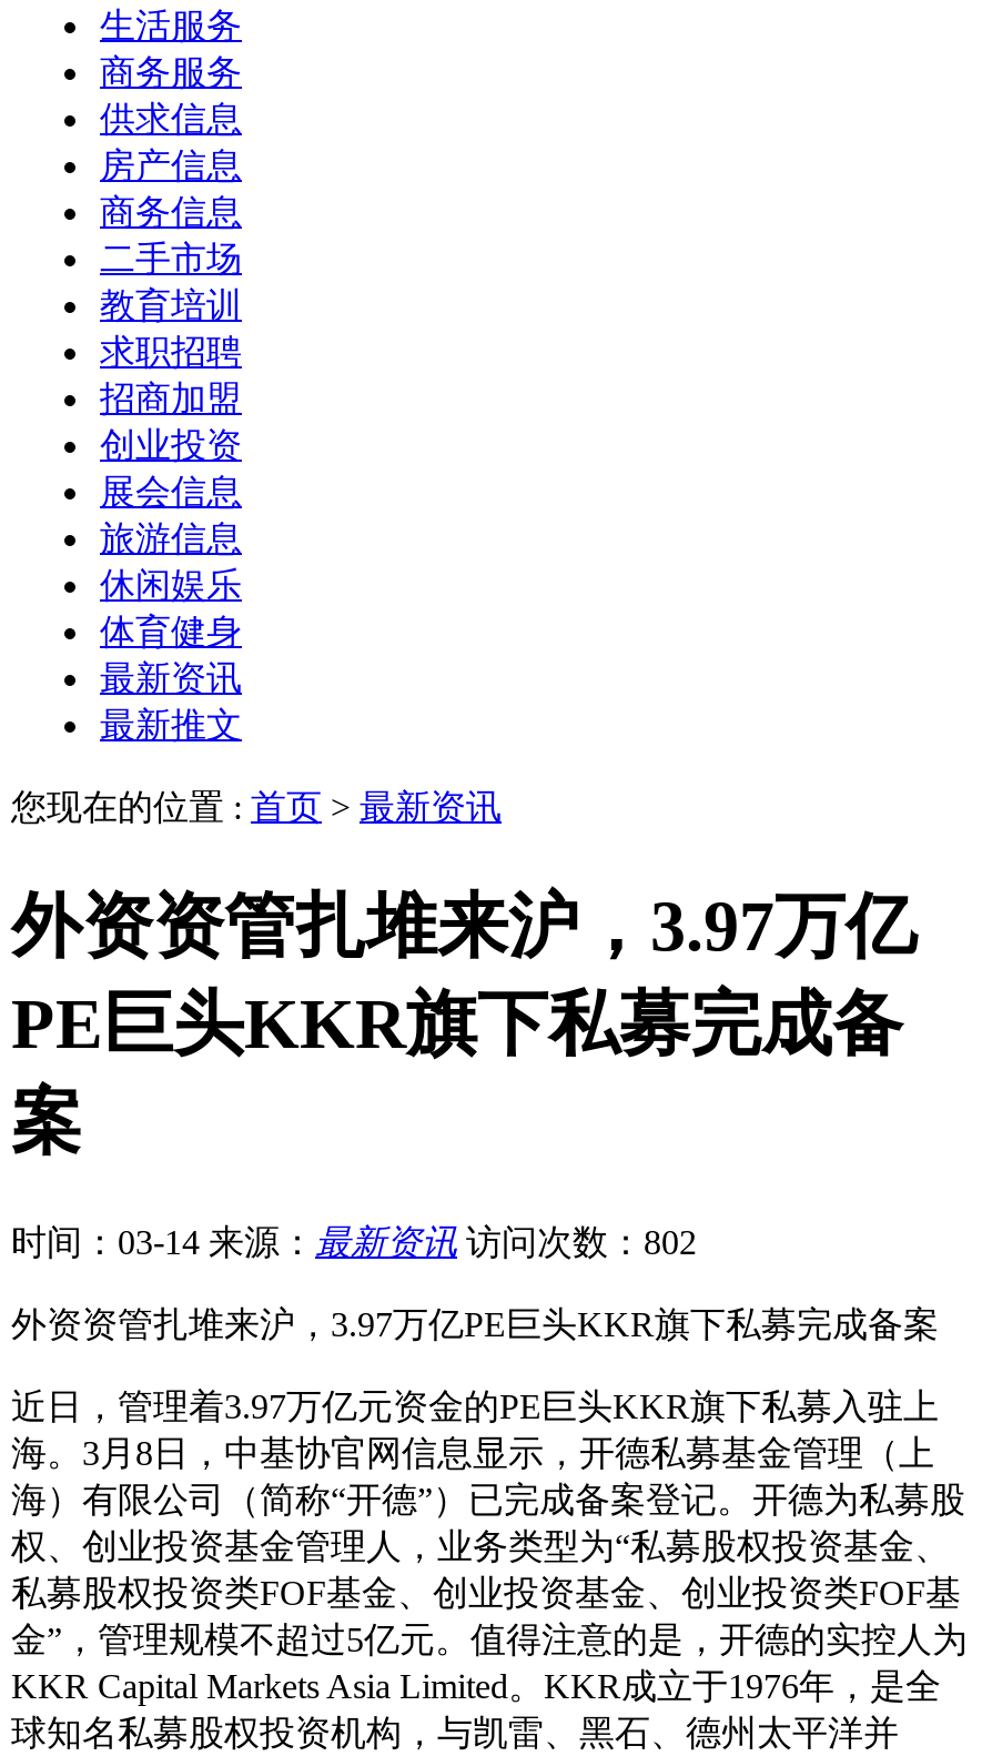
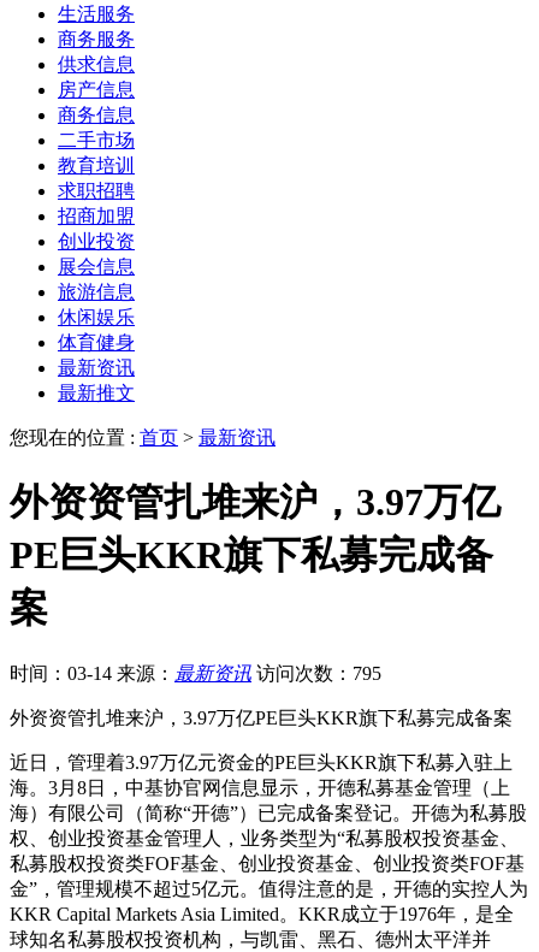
- 时间：03-14 来源：最新资讯 访问次数：802
+ 时间：03-14 来源：最新资讯 访问次数：795
